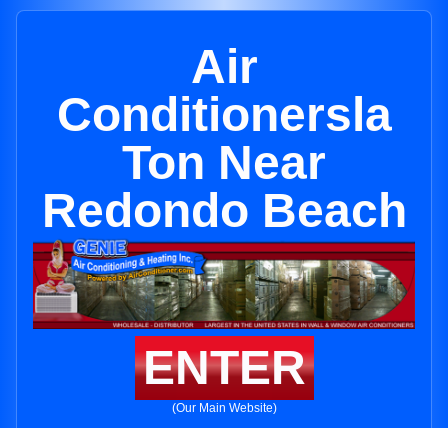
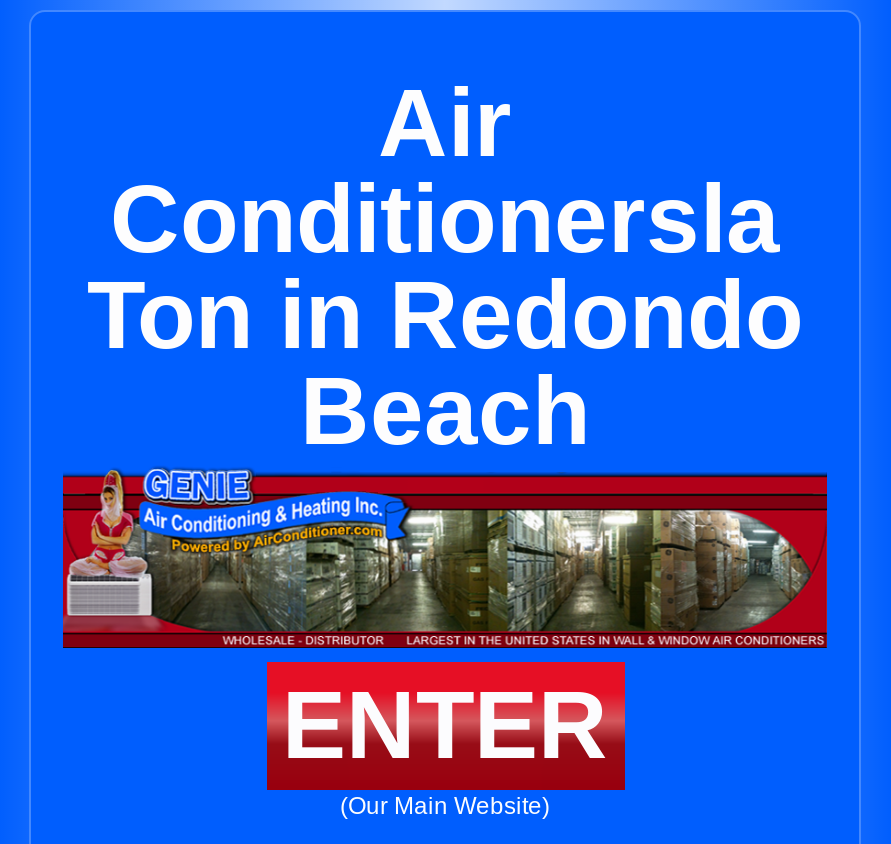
- Ton Near
- Redondo Beach
+ Ton in Redondo
+ Beach
